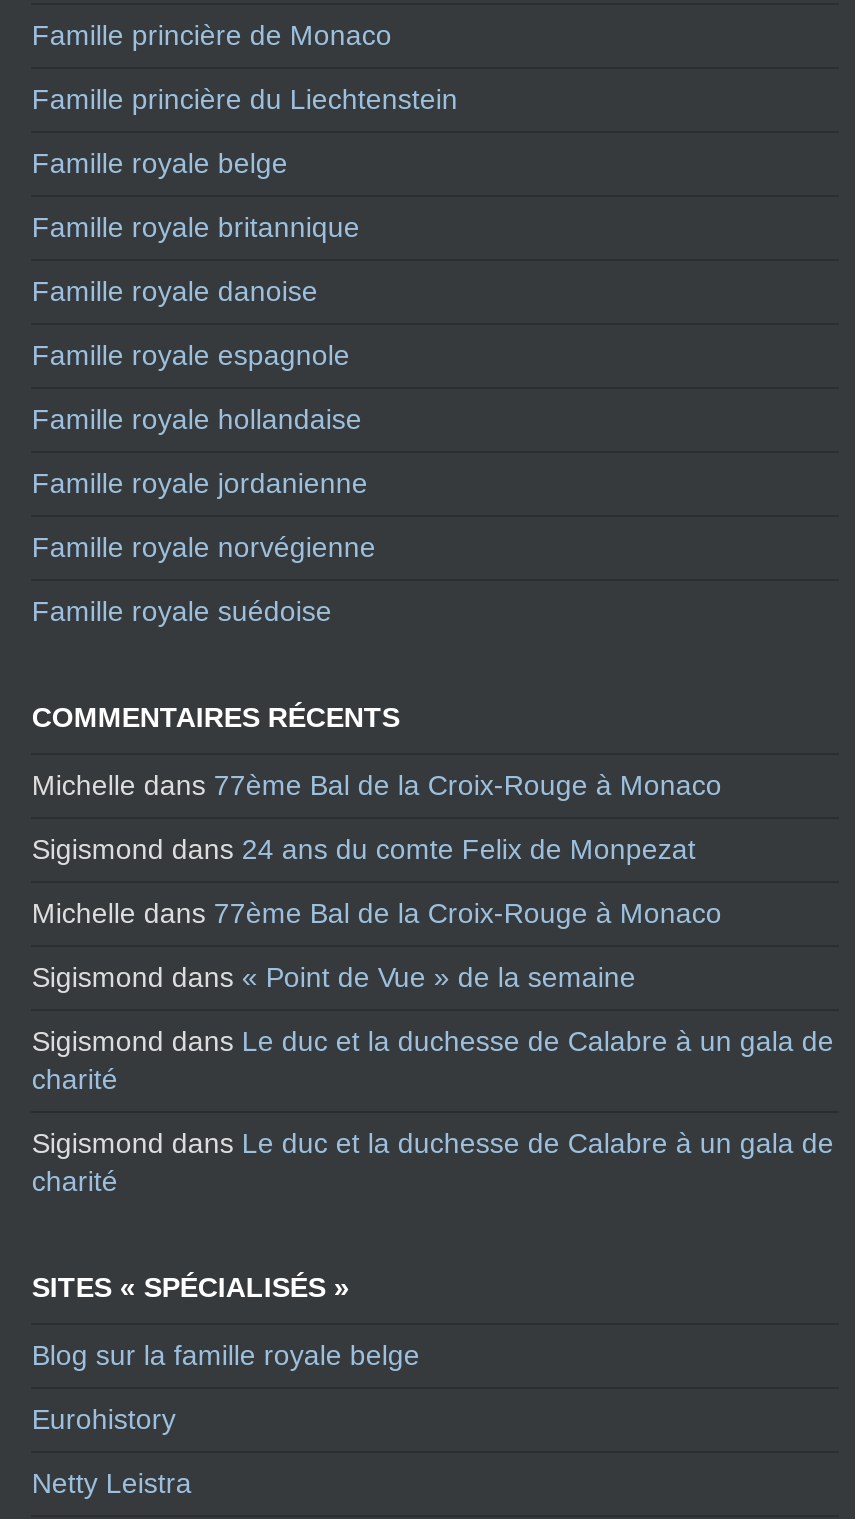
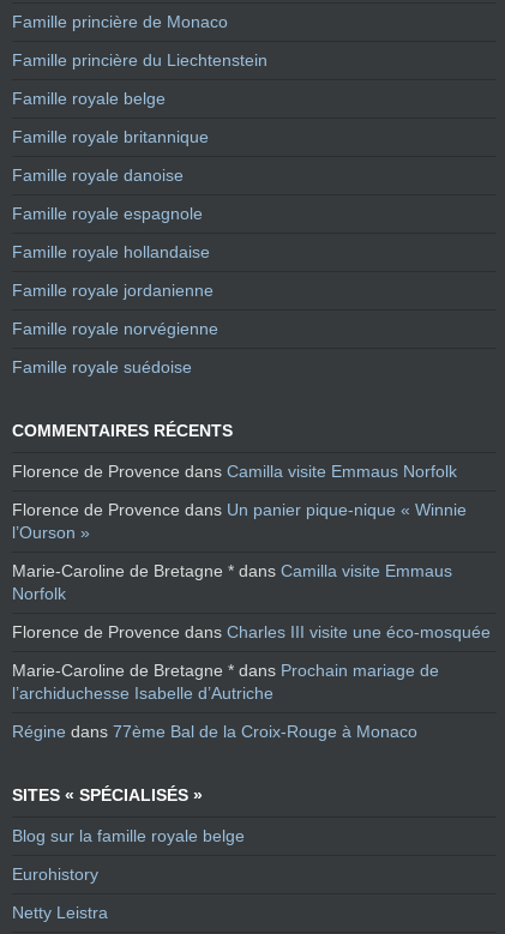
- Michelle dans 77ème Bal de la Croix-Rouge à Monaco
+ Florence de Provence dans Camilla visite Emmaus Norfolk

- Sigismond dans 24 ans du comte Felix de Monpezat
+ Florence de Provence dans Un panier pique-nique « Winnie
+ l’Ourson »

- Michelle dans 77ème Bal de la Croix-Rouge à Monaco
+ Marie-Caroline de Bretagne * dans Camilla visite Emmaus
+ Norfolk

- Sigismond dans « Point de Vue » de la semaine
+ Florence de Provence dans Charles III visite une éco-mosquée

- Sigismond dans Le duc et la duchesse de Calabre à un gala de
- charité
+ Marie-Caroline de Bretagne * dans Prochain mariage de
+ l’archiduchesse Isabelle d’Autriche

- Sigismond dans Le duc et la duchesse de Calabre à un gala de
- charité
+ Régine dans 77ème Bal de la Croix-Rouge à Monaco
